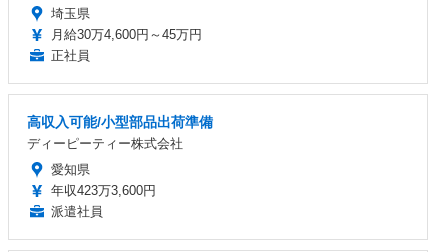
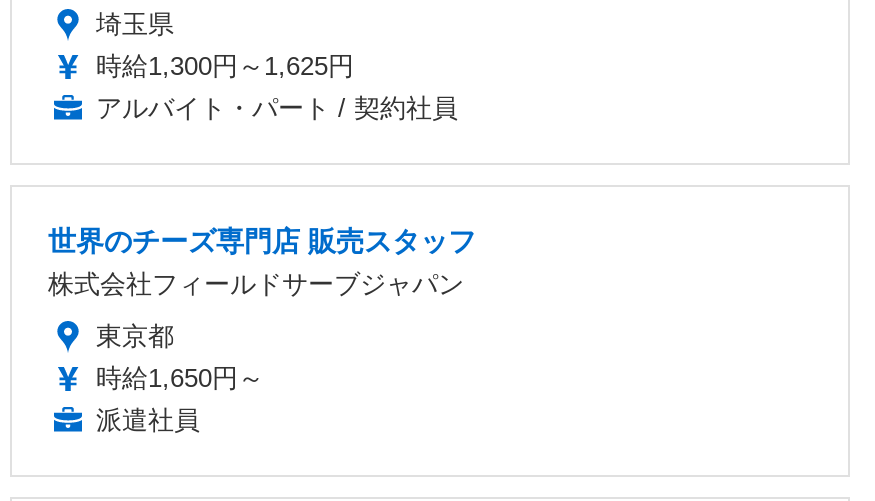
- 月給30万4,600円～45万円
- 正社員
+ 時給1,300円～1,625円
+ アルバイト・パート / 契約社員

- 高収入可能/小型部品出荷準備
- ディーピーティー株式会社
+ 世界のチーズ専門店 販売スタッフ
+ 株式会社フィールドサーブジャパン

- 愛知県
- 年収423万3,600円
+ 東京都
+ 時給1,650円～
